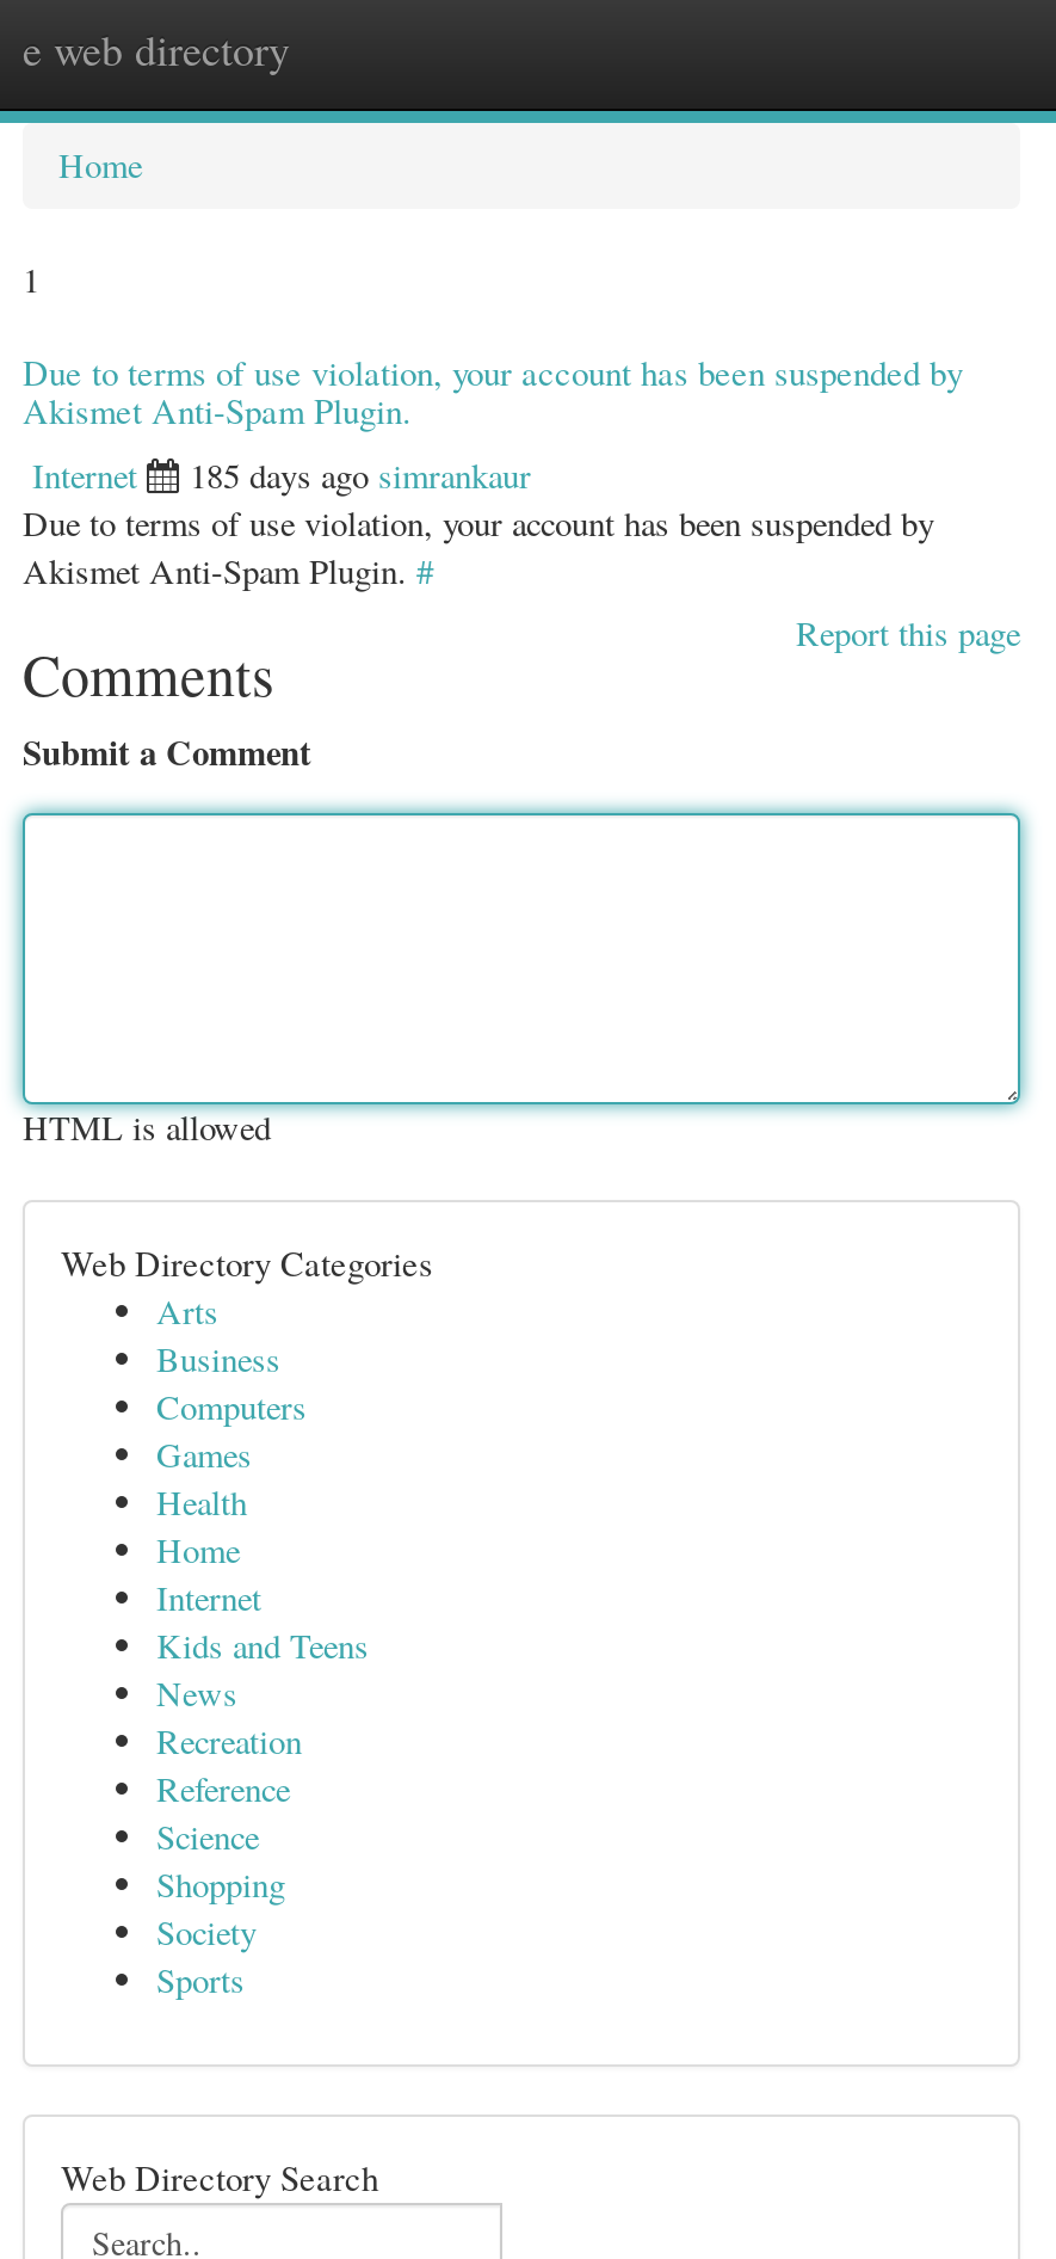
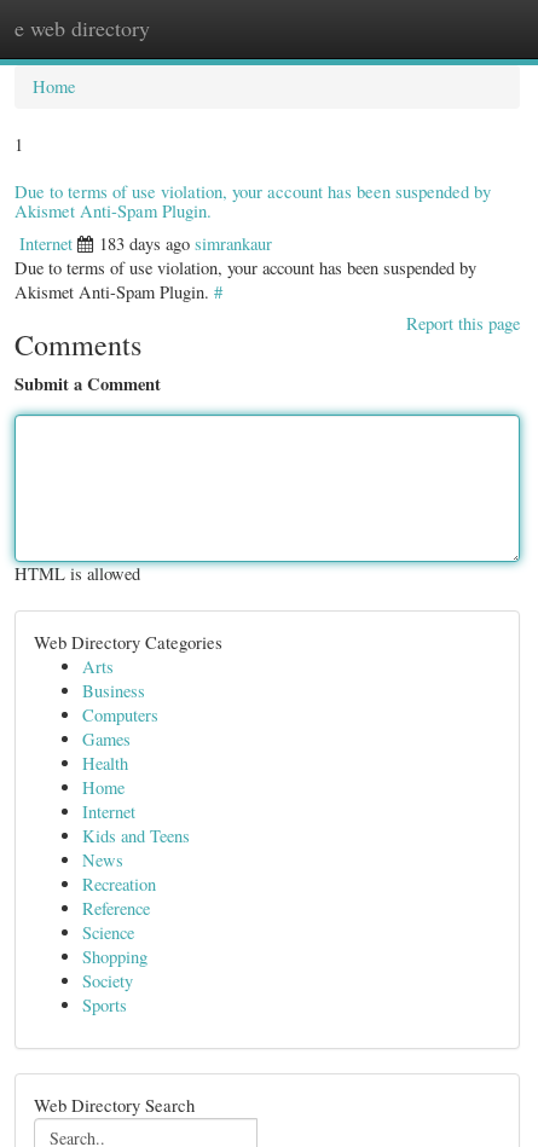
- 185 days ago simrankaur
+ 183 days ago simrankaur
